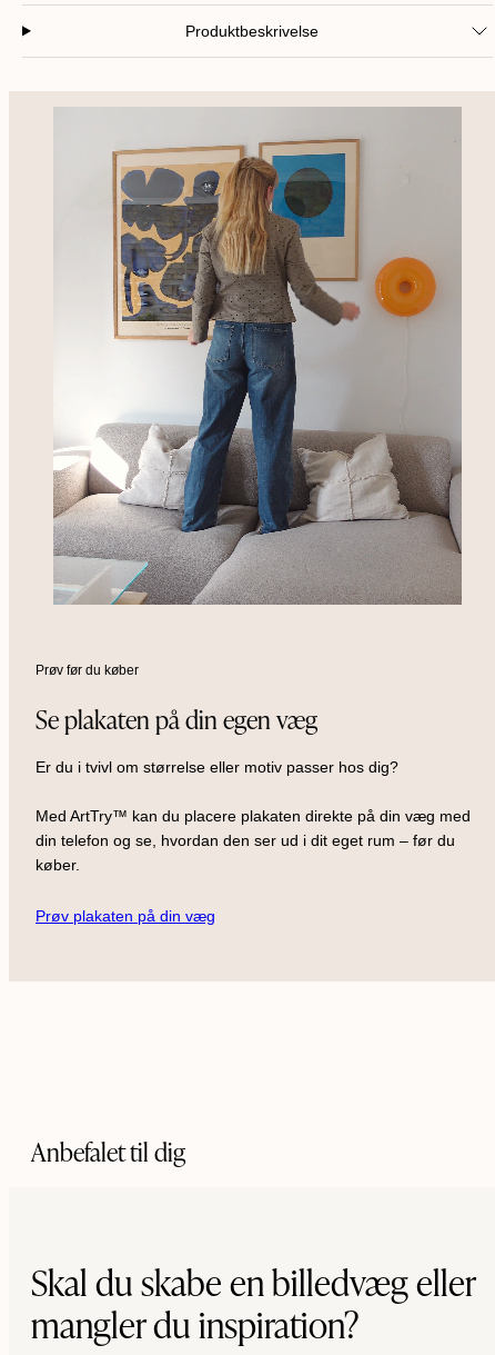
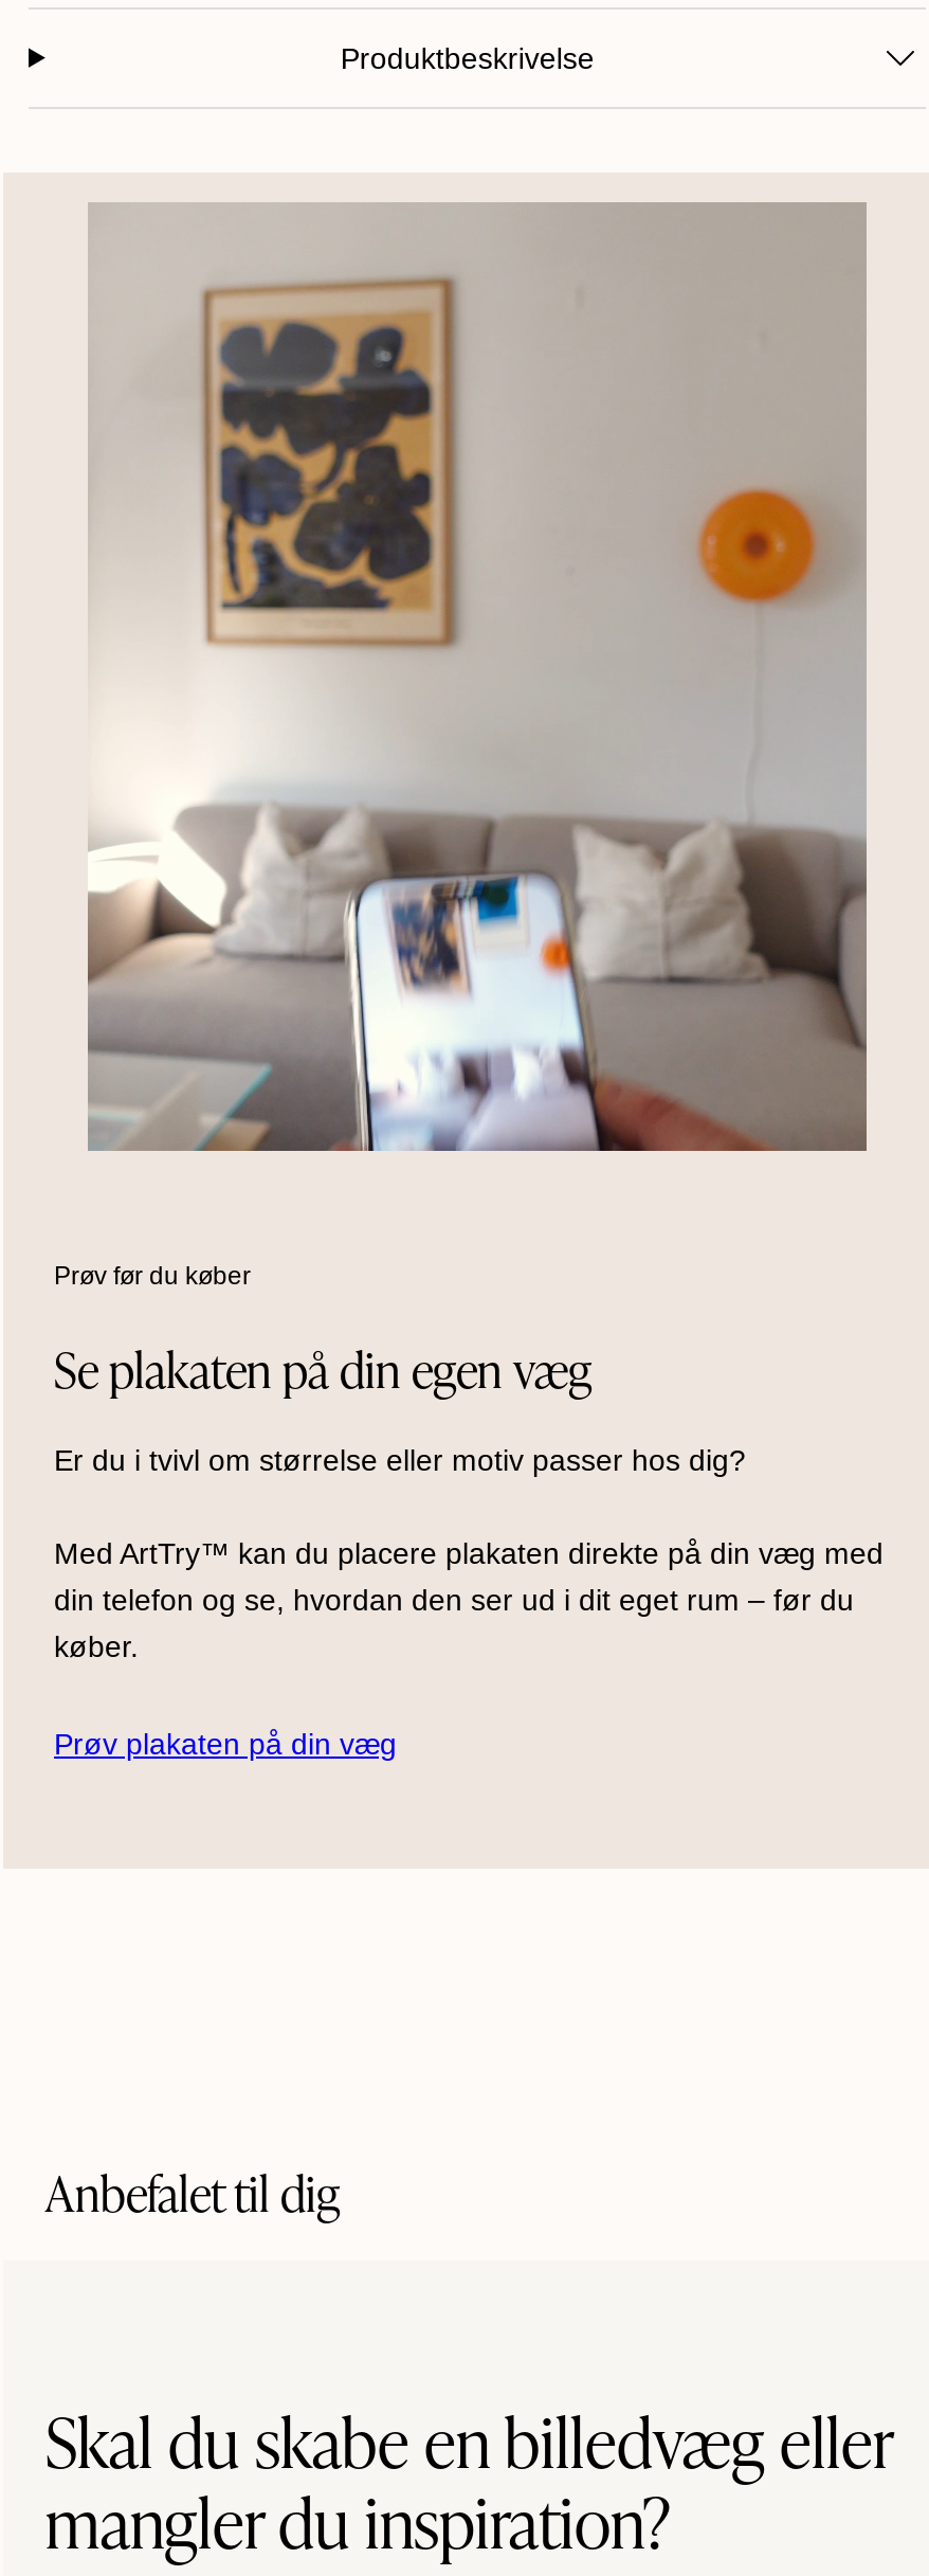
- [image]
+ [image]
